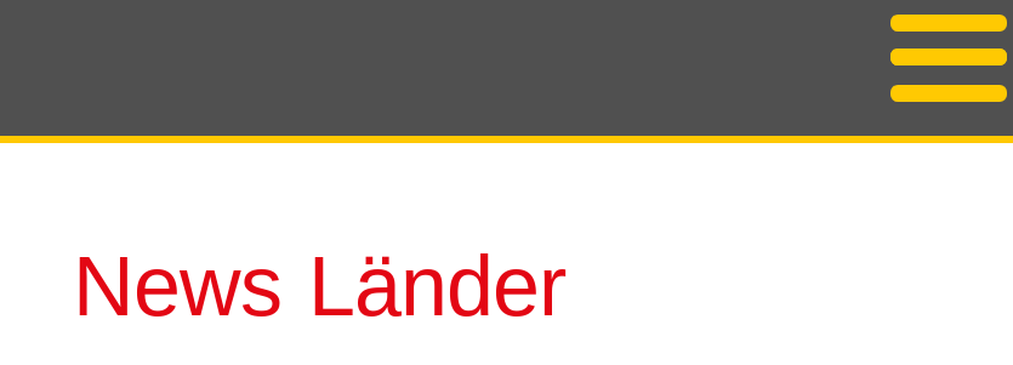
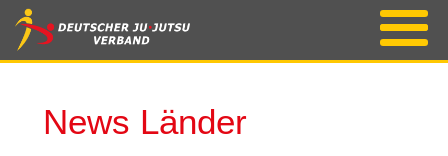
+ [image]
